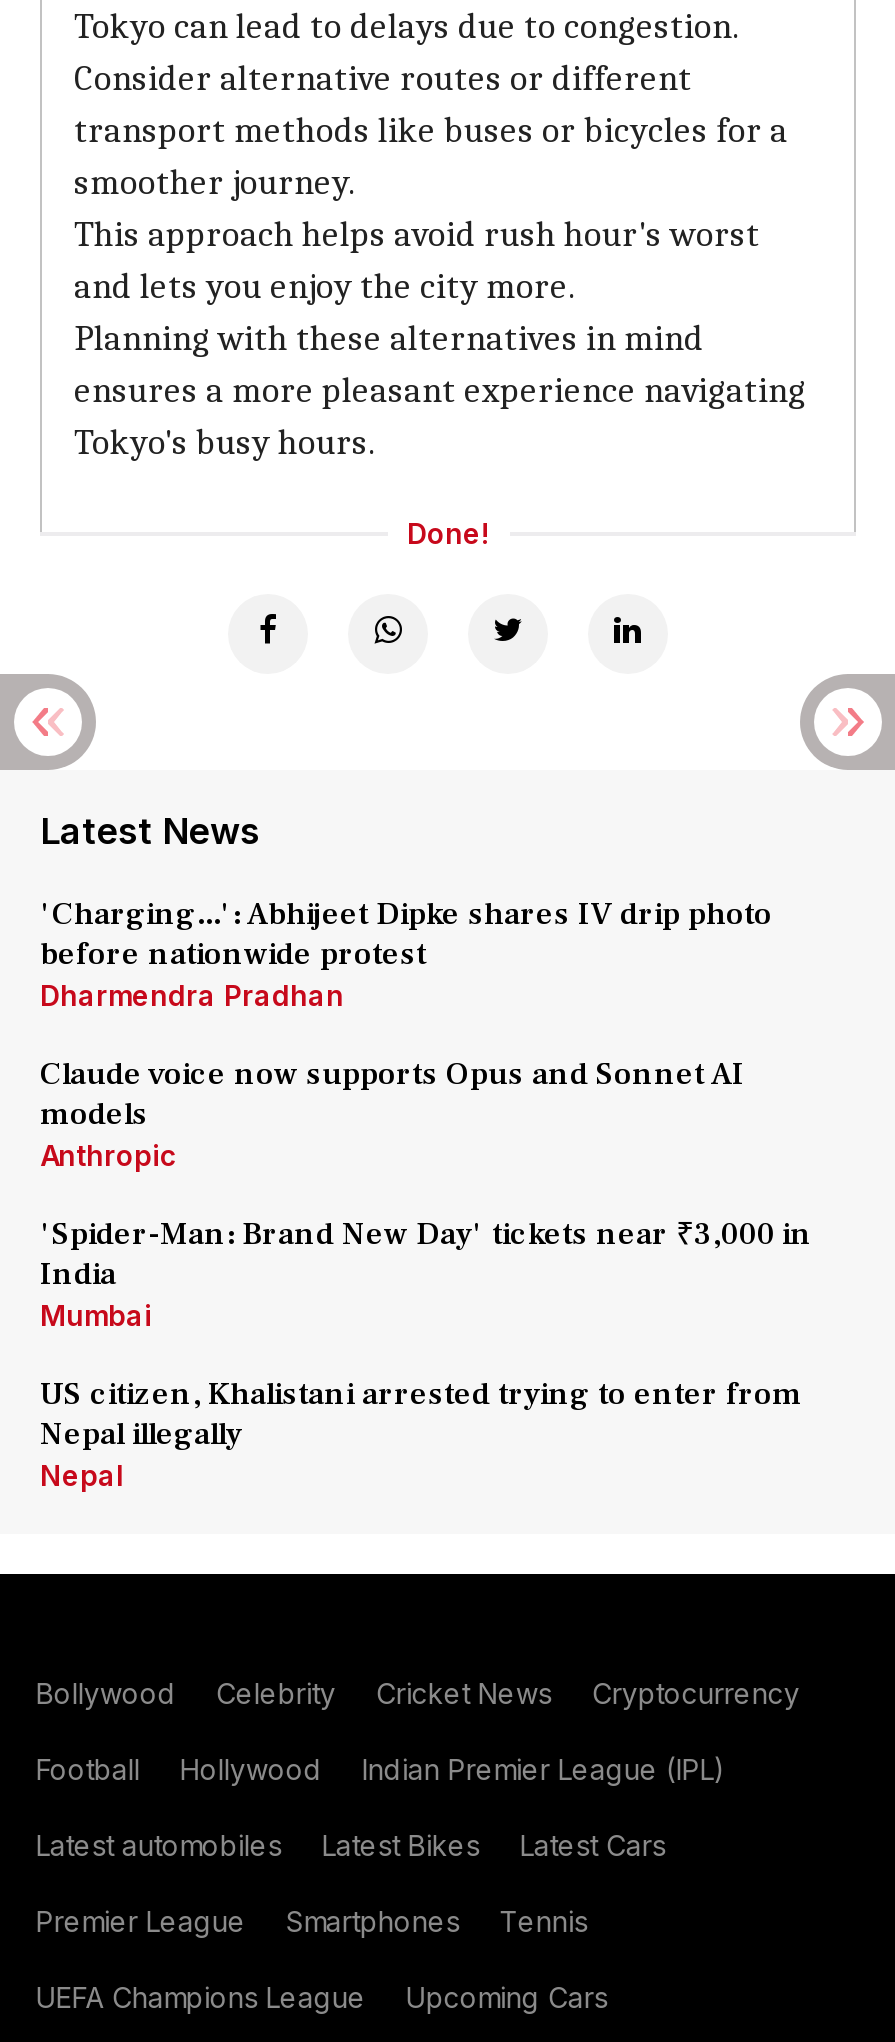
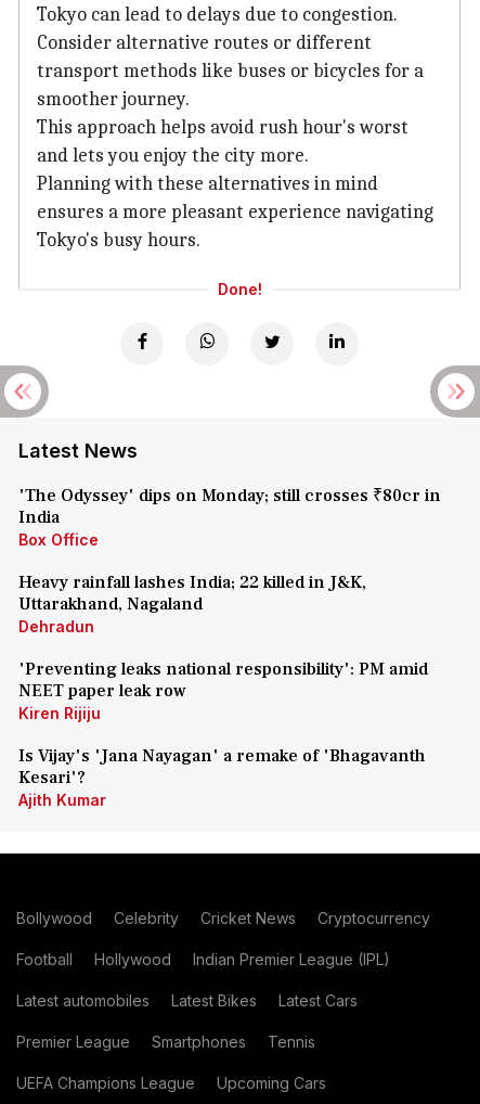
- 'Charging...': Abhijeet Dipke shares IV drip photo
- before nationwide protest
- Dharmendra Pradhan
- Claude voice now supports Opus and Sonnet AI
- models
- Anthropic
- 'Spider-Man: Brand New Day' tickets near ₹3,000 in
+ 'The Odyssey' dips on Monday; still crosses ₹80cr in

moved up: India

- Mumbai
- US citizen, Khalistani arrested trying to enter from
- Nepal illegally
- Nepal
+ Box Office
+ Heavy rainfall lashes India; 22 killed in J&K,
+ Uttarakhand, Nagaland
+ Dehradun
+ 'Preventing leaks national responsibility': PM amid
+ NEET paper leak row
+ Kiren Rijiju
+ Is Vijay's 'Jana Nayagan' a remake of 'Bhagavanth
+ Kesari'?
+ Ajith Kumar
